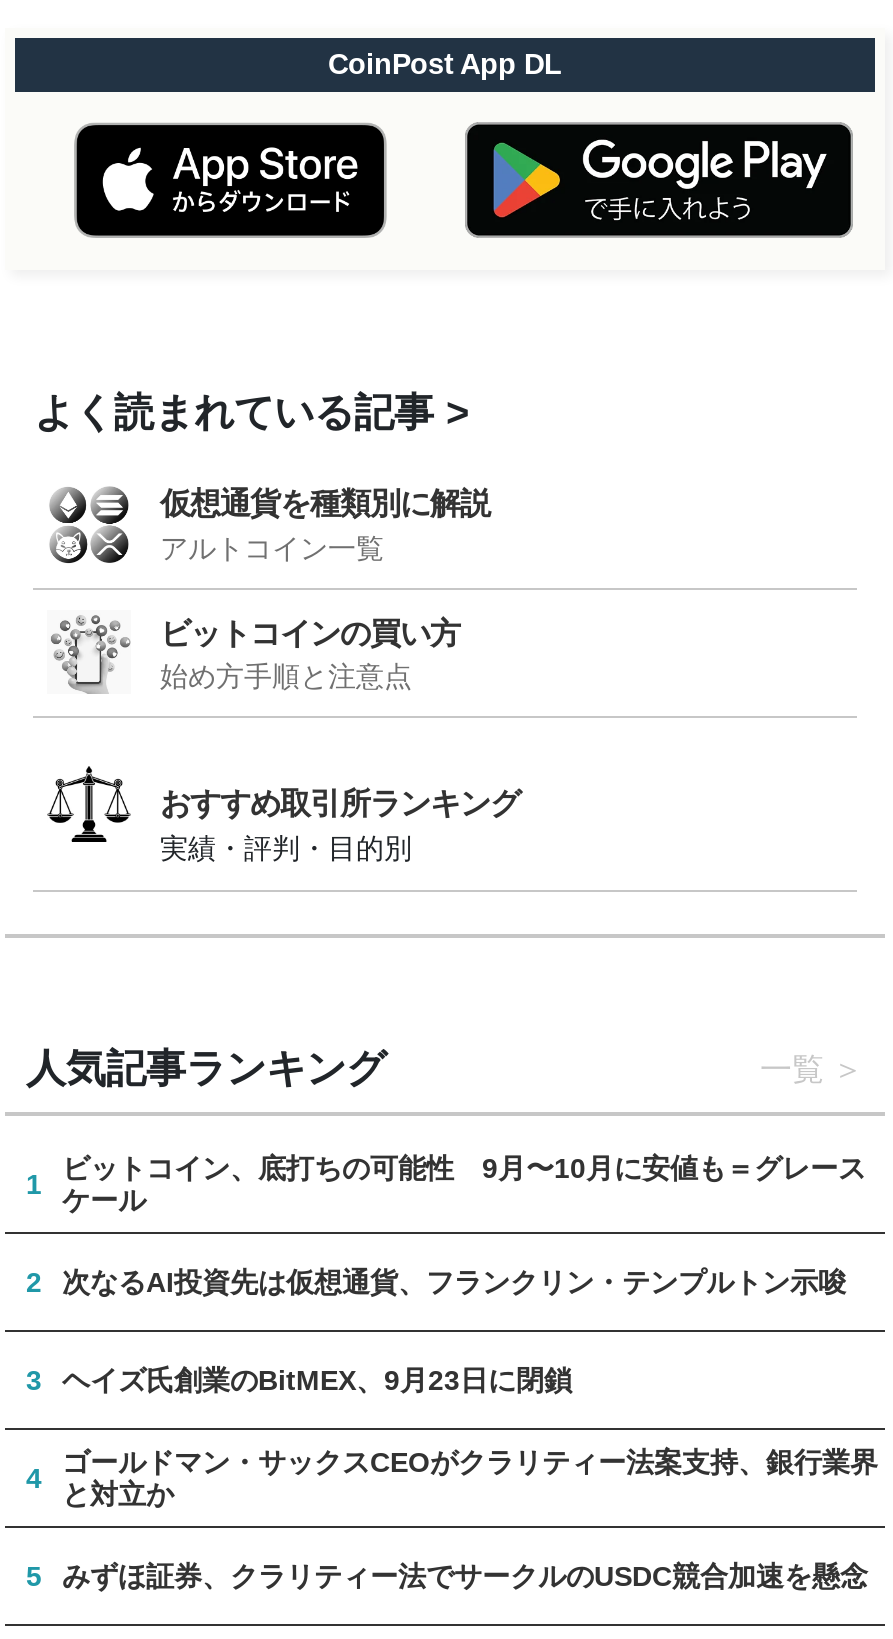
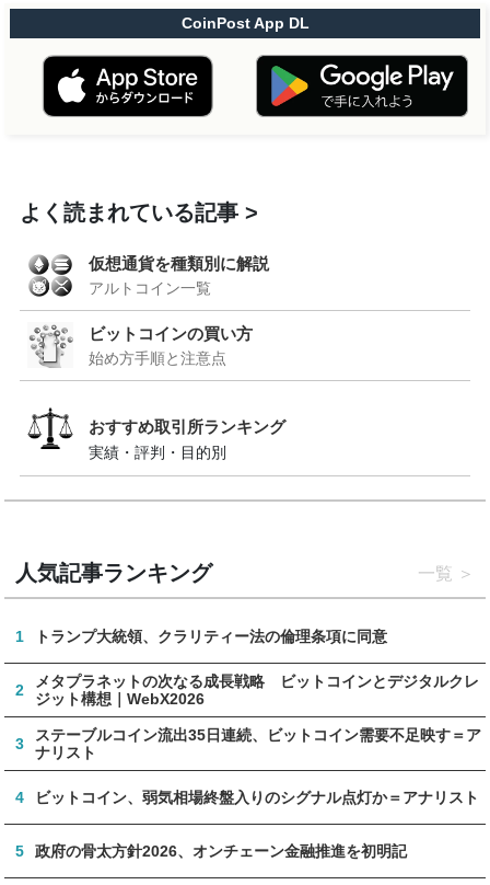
- ビットコイン、底打ちの可能性 9月〜10月に安値も＝グレース
- ケール
+ トランプ大統領、クラリティー法の倫理条項に同意

- 次なるAI投資先は仮想通貨、フランクリン・テンプルトン示唆
+ メタプラネットの次なる成長戦略 ビットコインとデジタルクレ
+ ジット構想｜WebX2026

- ヘイズ氏創業のBitMEX、9月23日に閉鎖
+ ステーブルコイン流出35日連続、ビットコイン需要不足映す＝ア
+ ナリスト

- ゴールドマン・サックスCEOがクラリティー法案支持、銀行業界
- と対立か
+ ビットコイン、弱気相場終盤入りのシグナル点灯か＝アナリスト

- みずほ証券、クラリティー法でサークルのUSDC競合加速を懸念
+ 政府の骨太方針2026、オンチェーン金融推進を初明記
